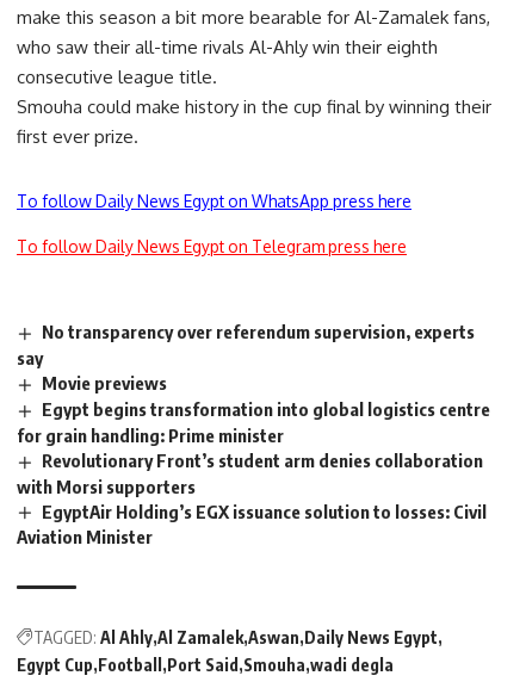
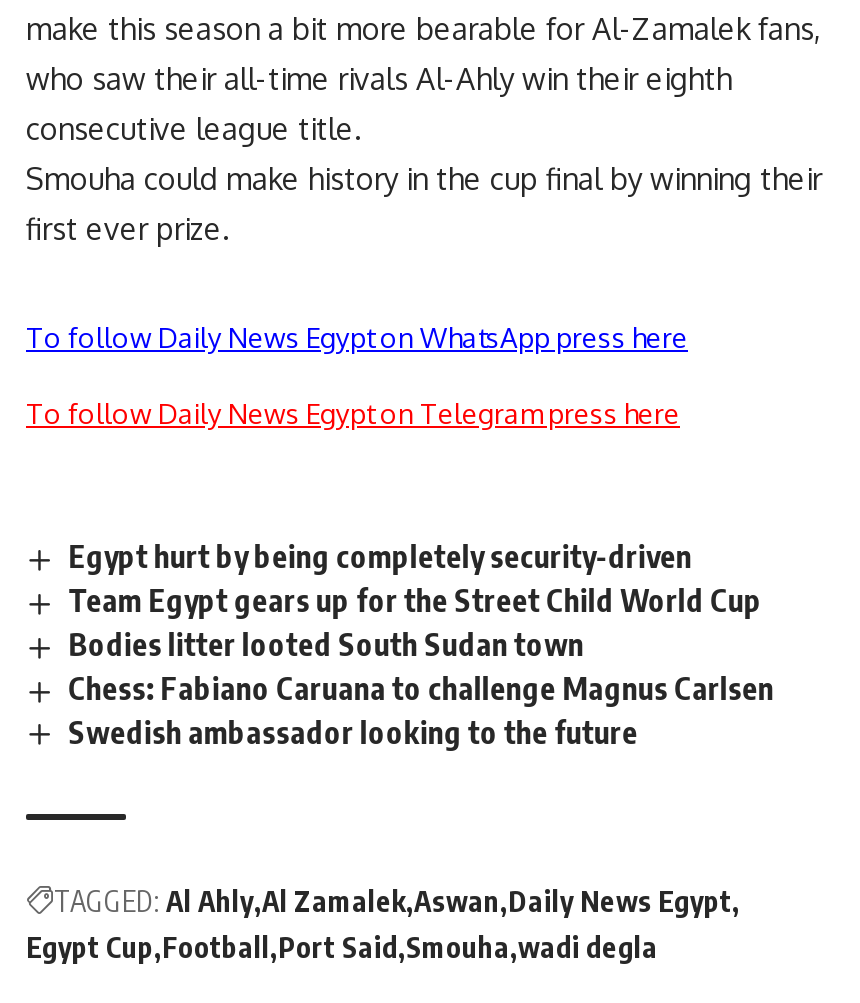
- No transparency over referendum supervision, experts
- say
- Movie previews
- Egypt begins transformation into global logistics centre
- for grain handling: Prime minister
- Revolutionary Front’s student arm denies collaboration
- with Morsi supporters
- EgyptAir Holding’s EGX issuance solution to losses: Civil
- Aviation Minister
+ Egypt hurt by being completely security-driven
+ Team Egypt gears up for the Street Child World Cup
+ Bodies litter looted South Sudan town
+ Chess: Fabiano Caruana to challenge Magnus Carlsen
+ Swedish ambassador looking to the future
